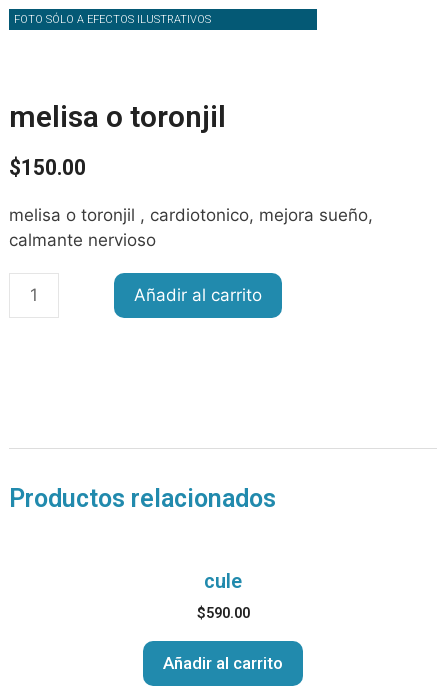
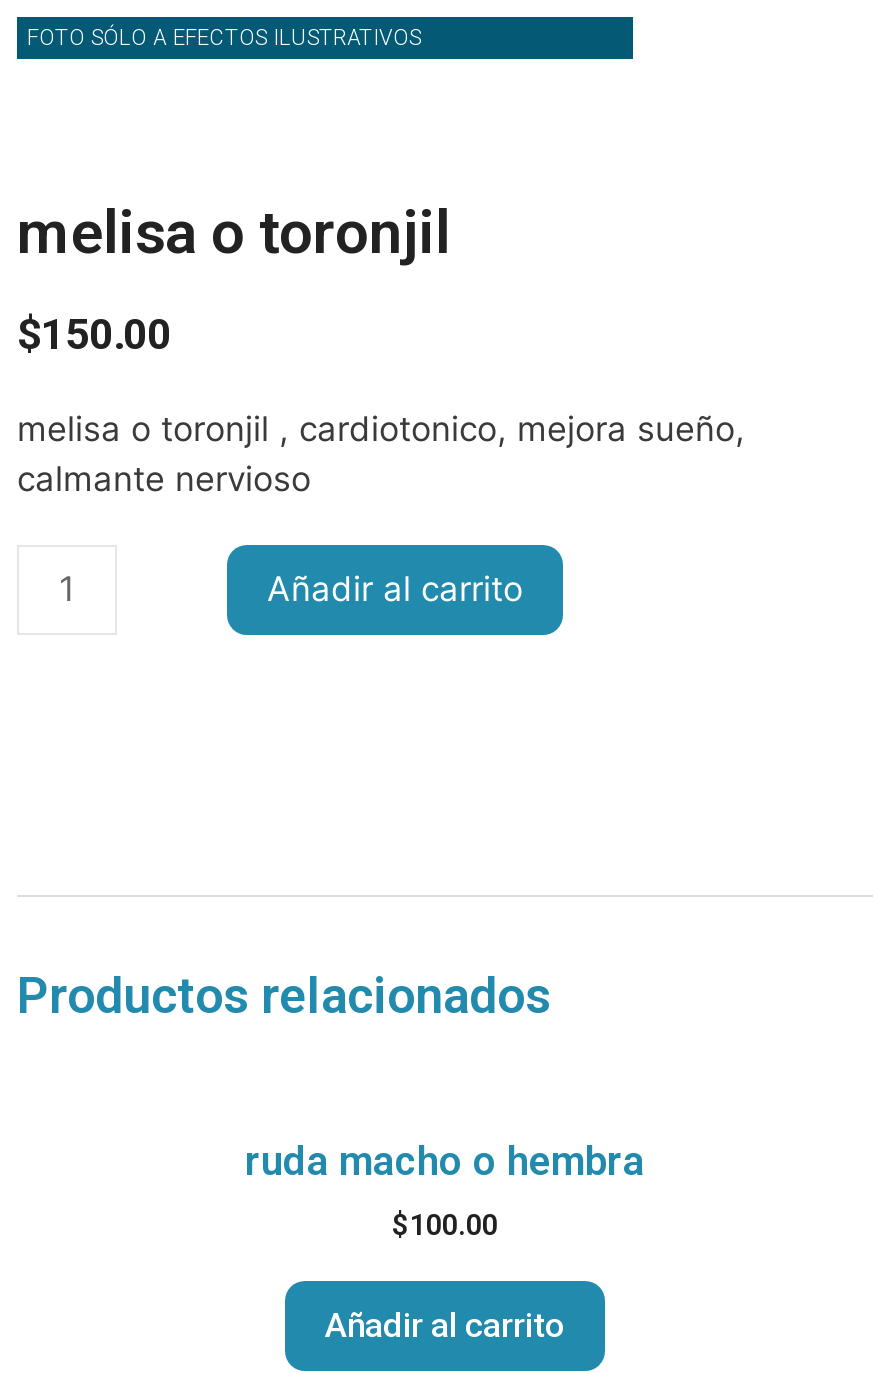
- cule
+ ruda macho o hembra

- $590.00
+ $100.00
